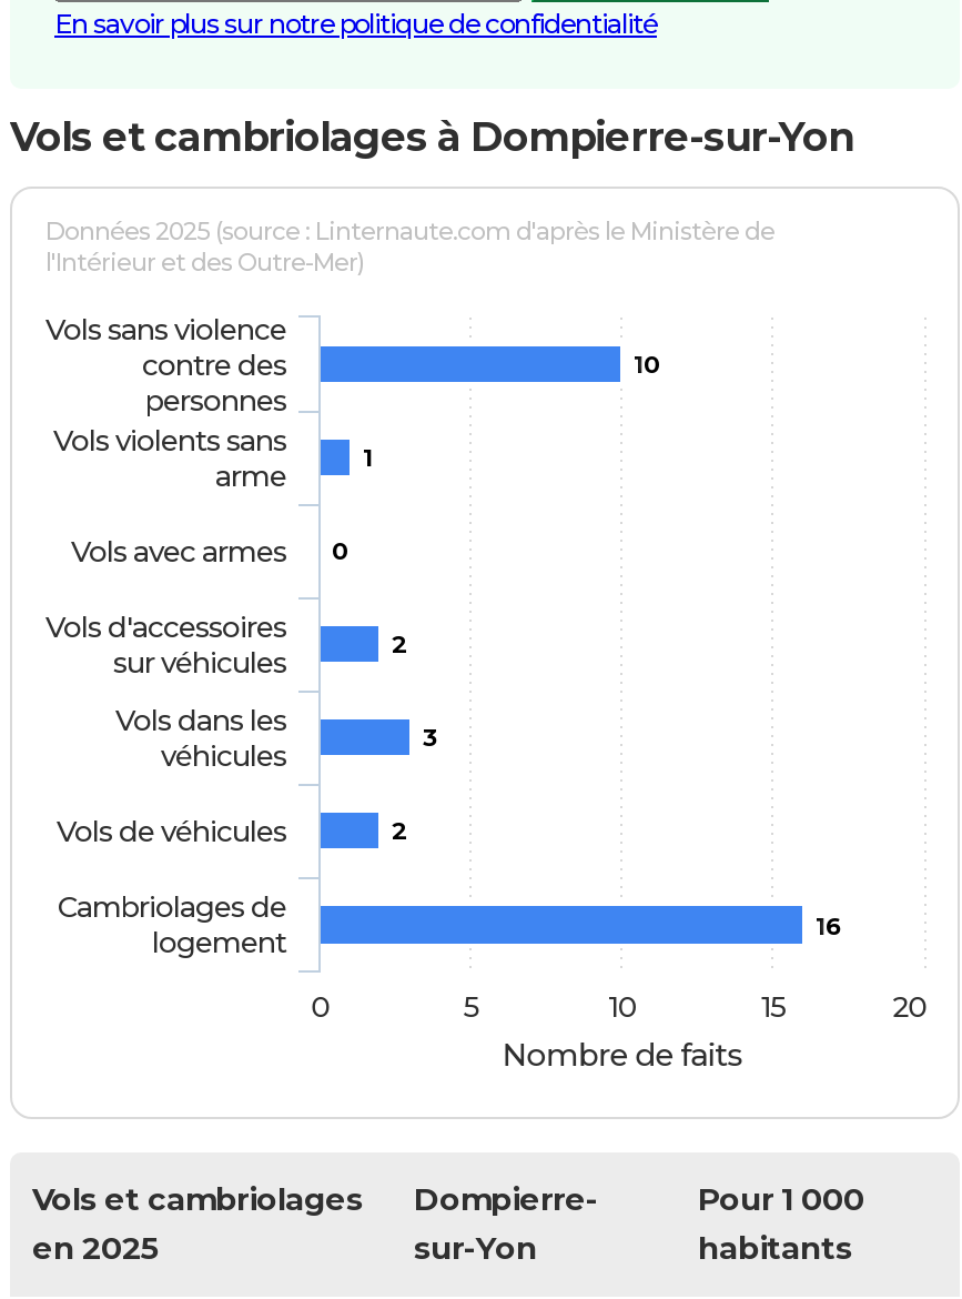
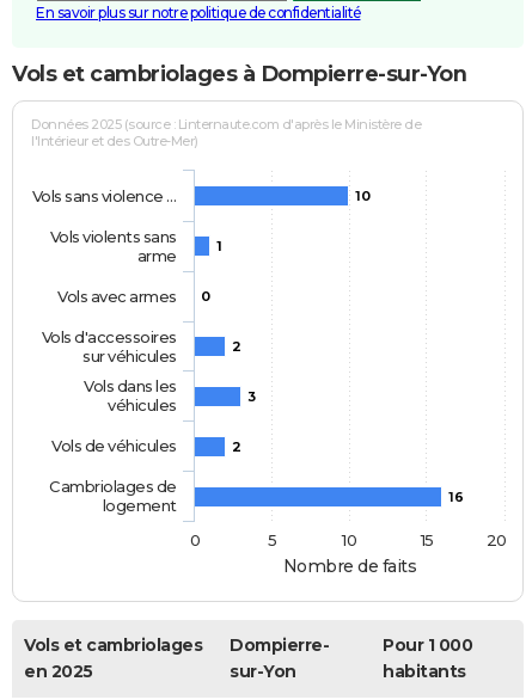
- Vols sans violence
- contre des
- personnes
+ Vols sans violence …
